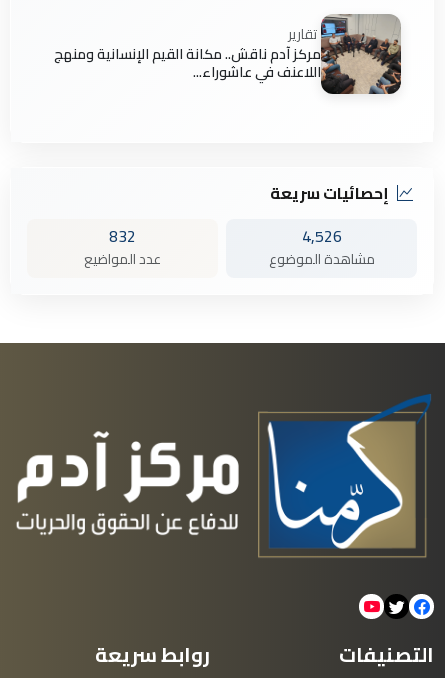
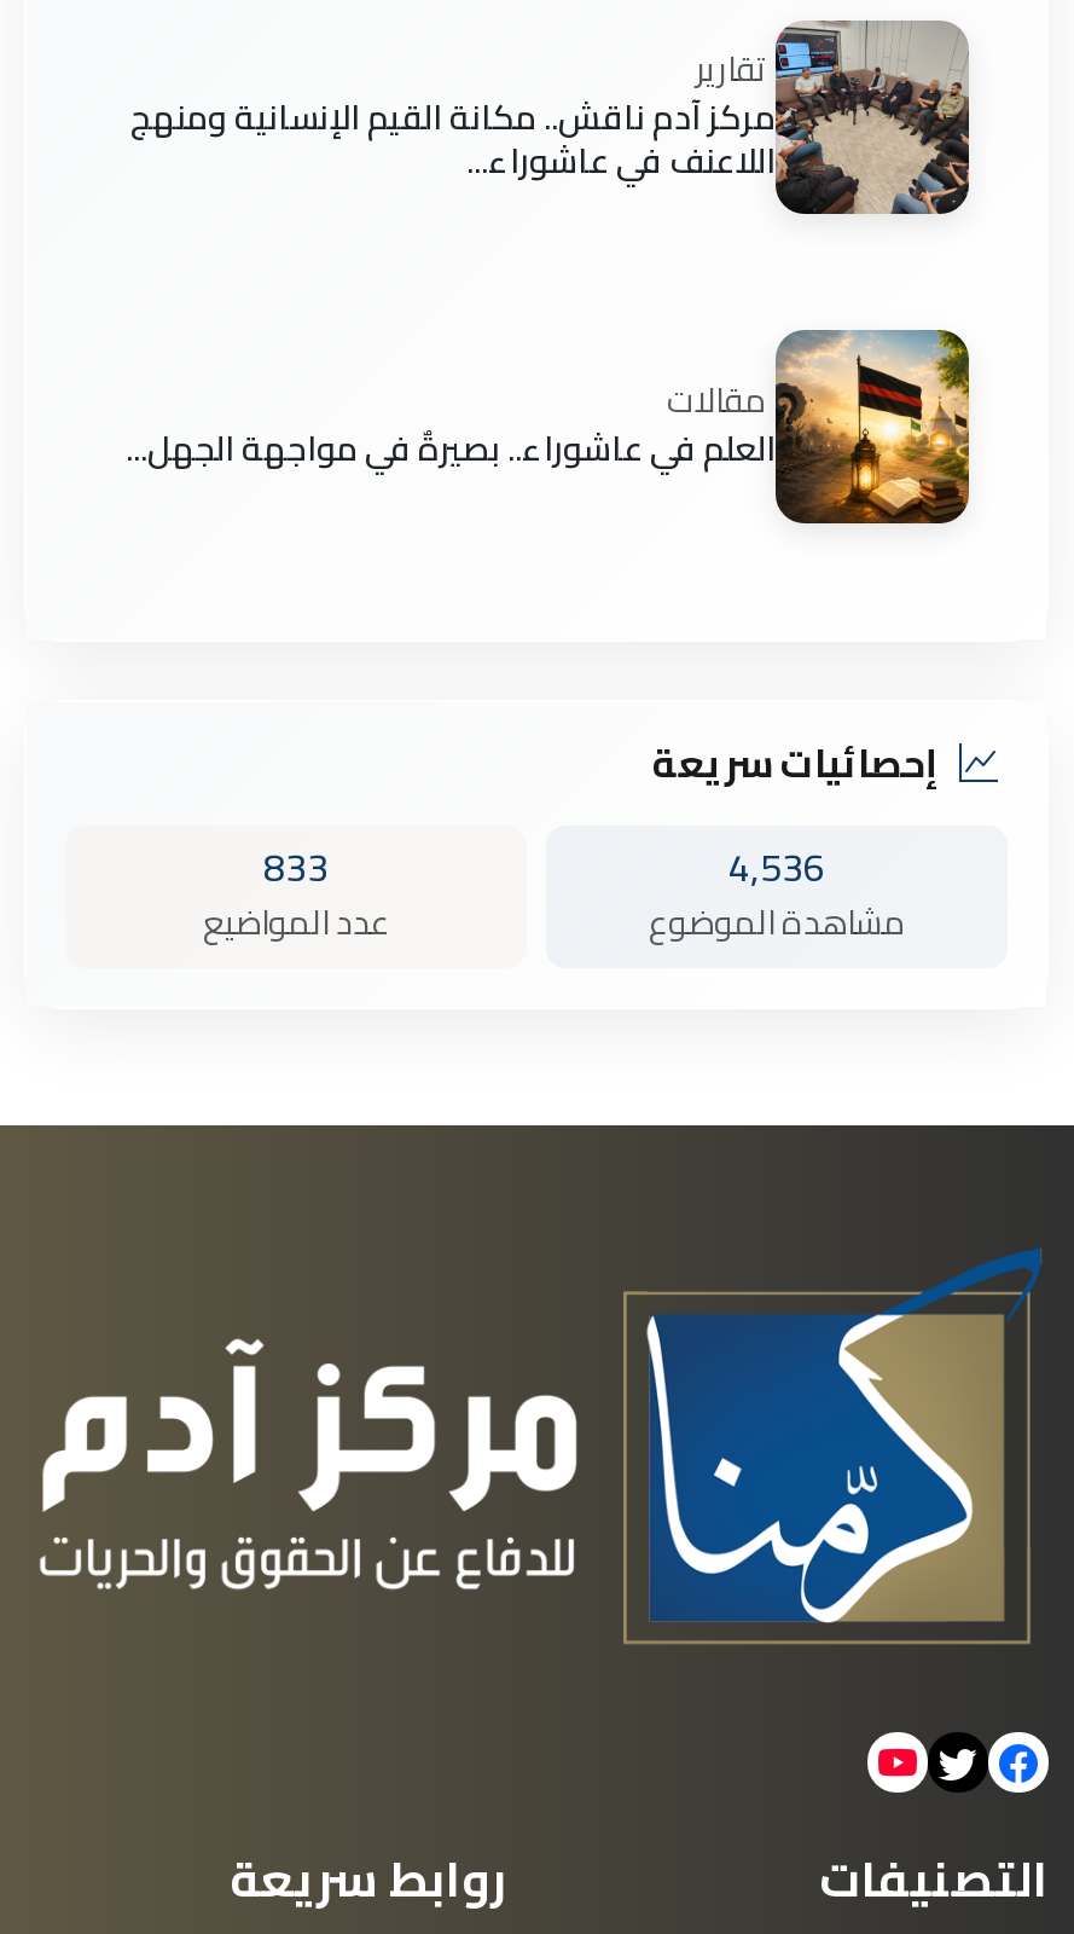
+ [image]
+ مقالات
+ العلم في عاشوراء.. بصيرةٌ في مواجهة الجهل...

- 832
+ 833

- 4,526
+ 4,536
